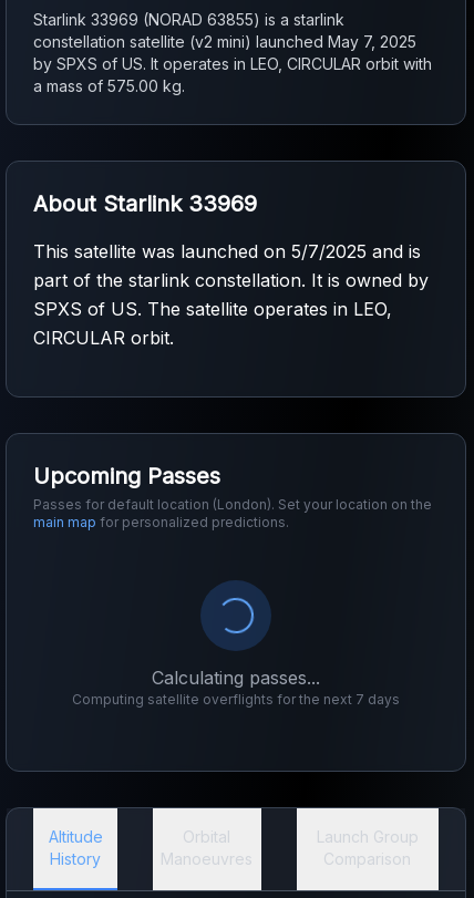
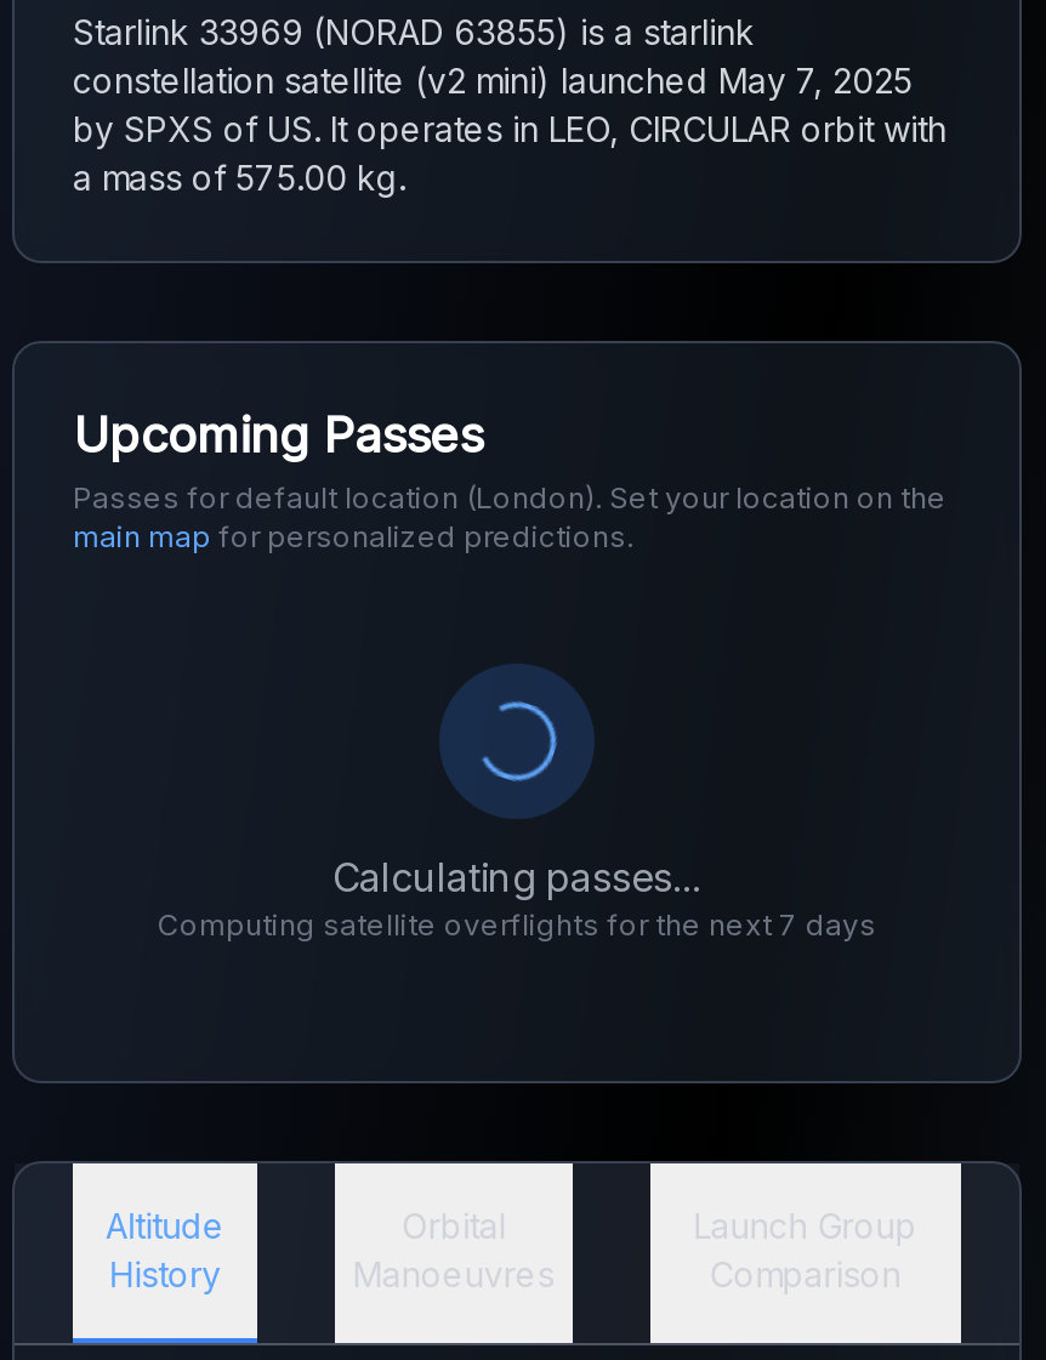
- About Starlink 33969
- This satellite was launched on 5/7/2025 and is
- part of the starlink constellation. It is owned by
- SPXS of US. The satellite operates in LEO,
- CIRCULAR orbit.
